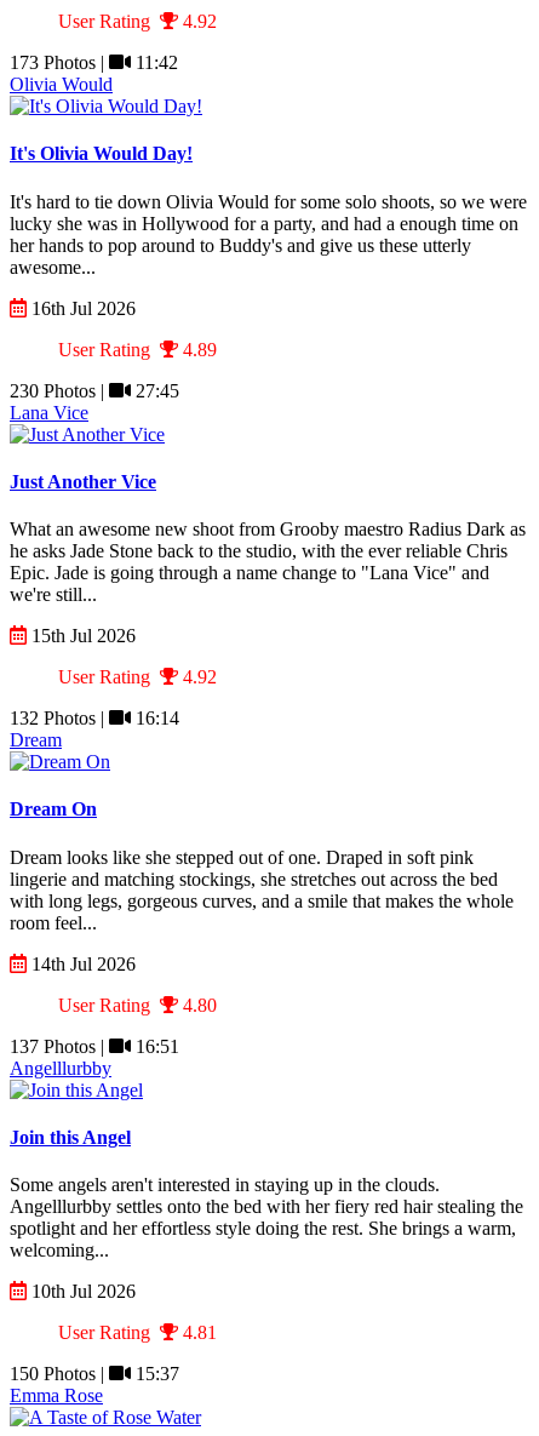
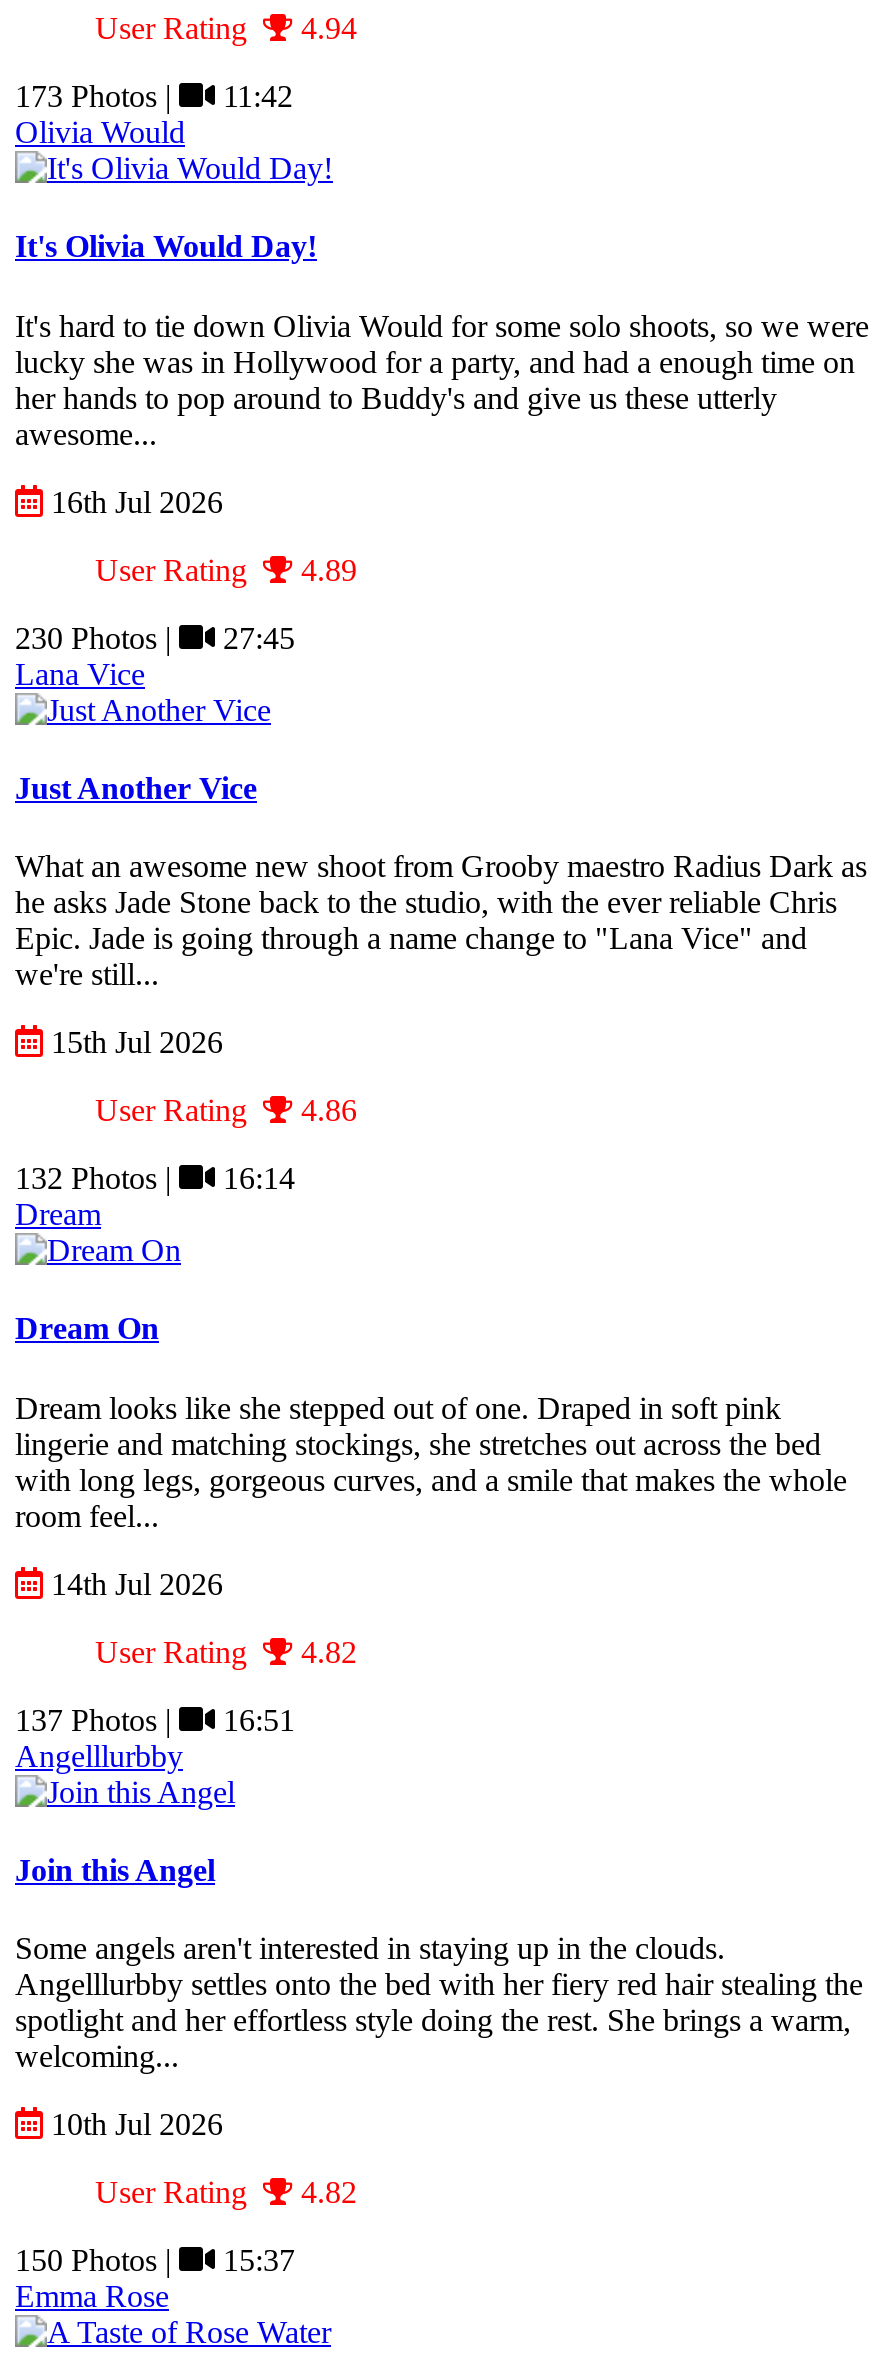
- User Rating 4.92
+ User Rating 4.94

- User Rating 4.92
+ User Rating 4.86

- User Rating 4.80
+ User Rating 4.82

- User Rating 4.81
+ User Rating 4.82
